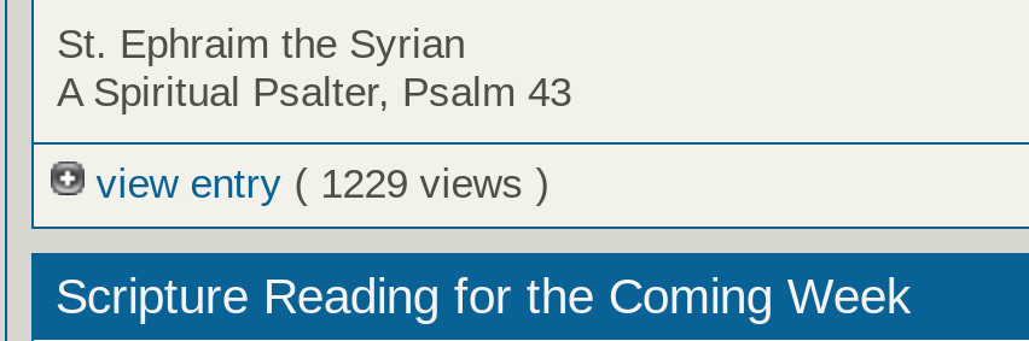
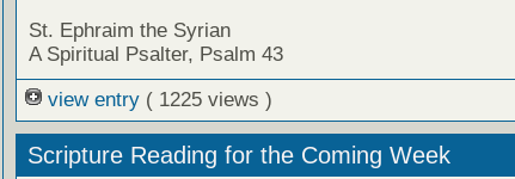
- view entry ( 1229 views )
+ view entry ( 1225 views )
